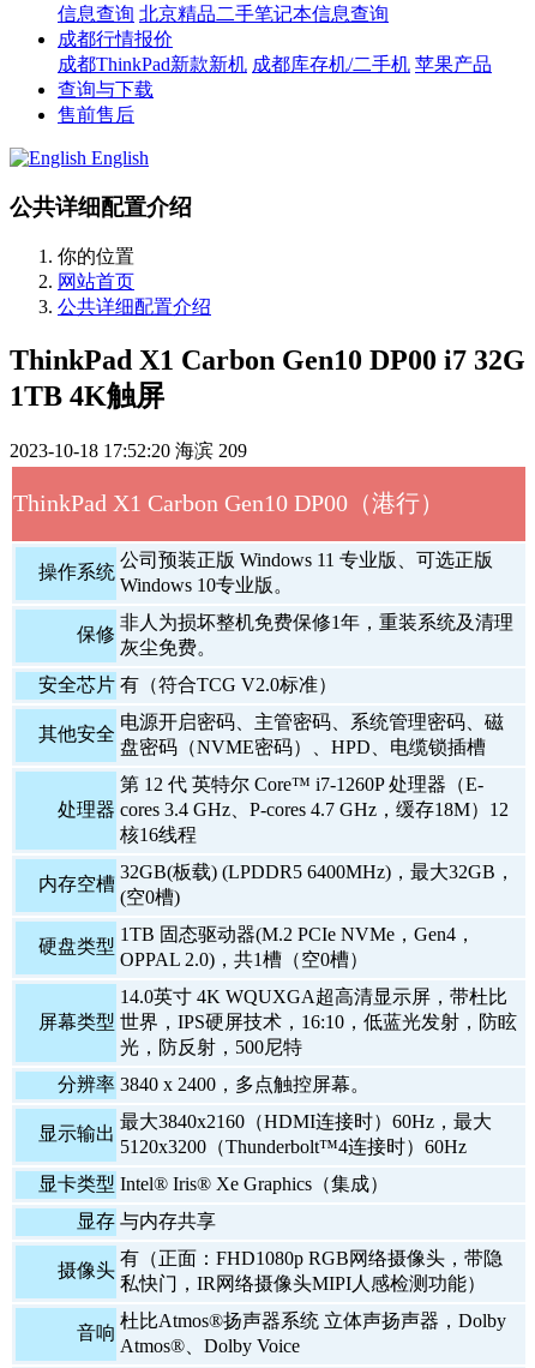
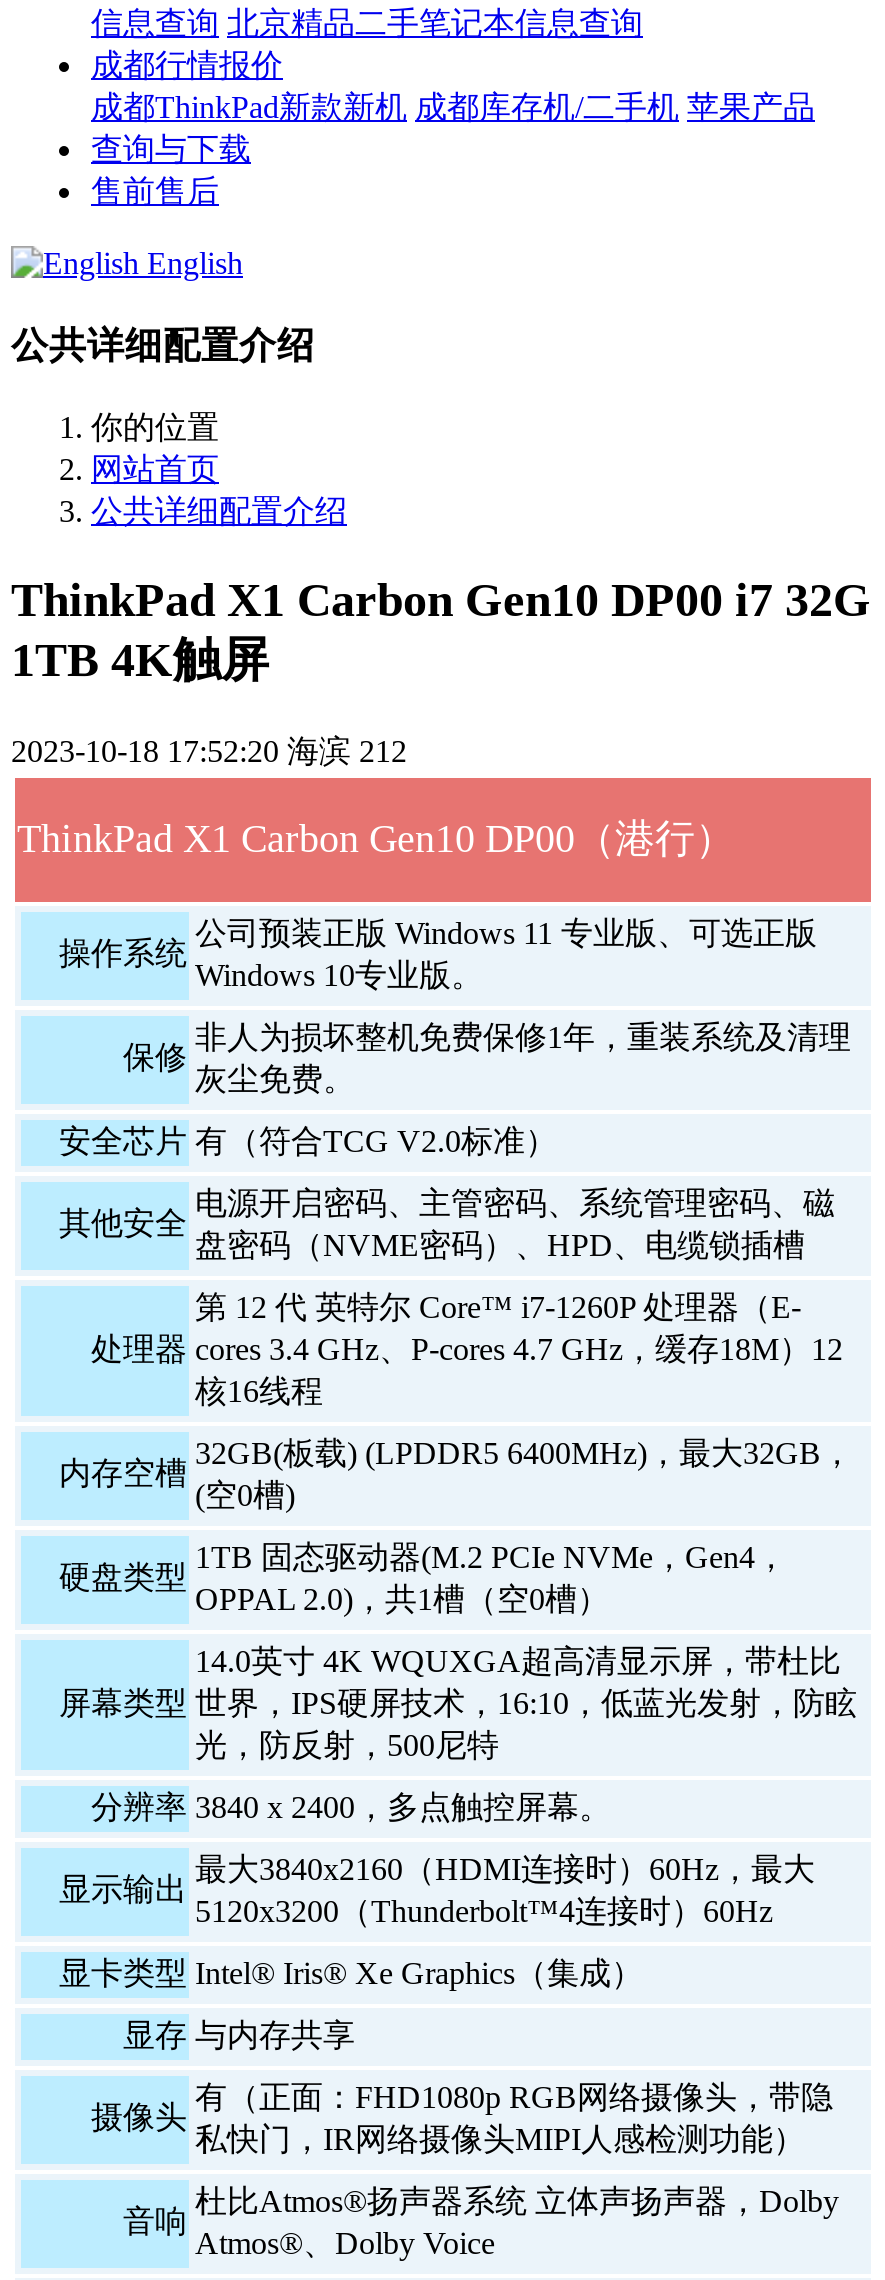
- 2023-10-18 17:52:20 海滨 209
+ 2023-10-18 17:52:20 海滨 212
